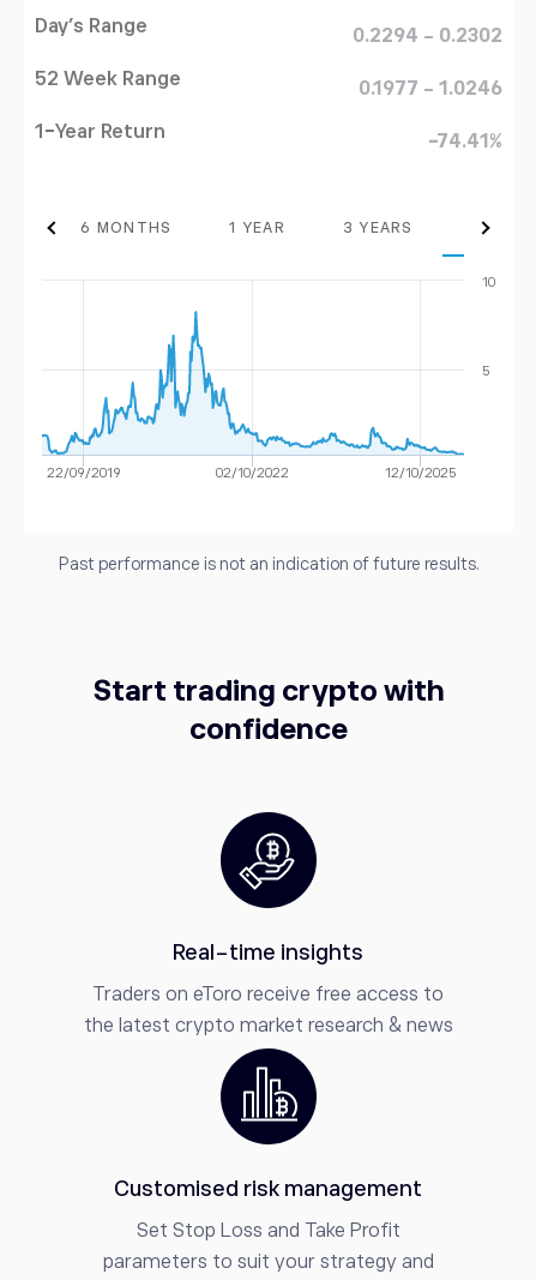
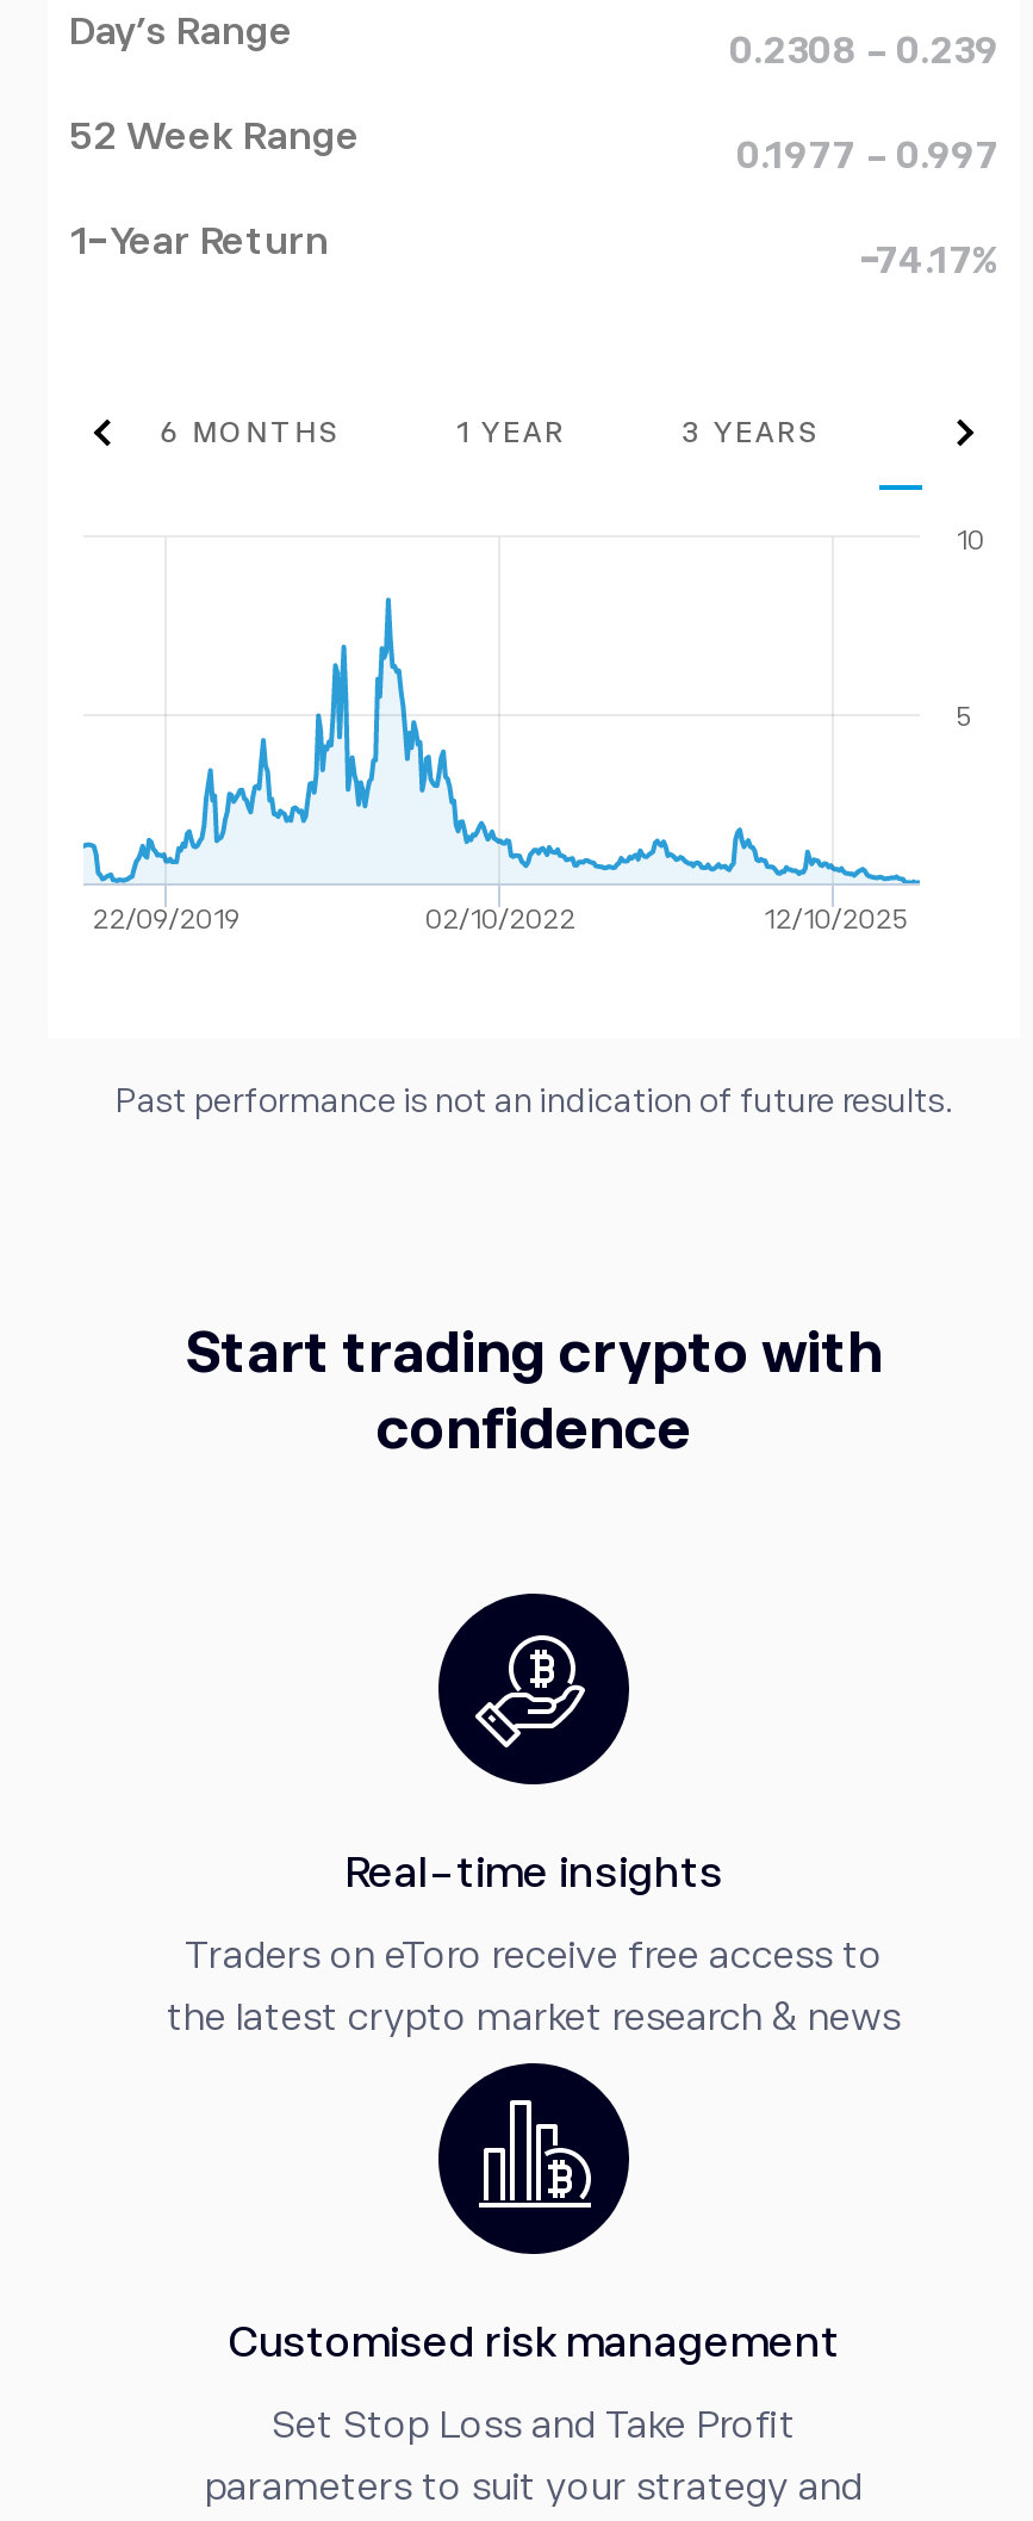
- 0.2294 - 0.2302
+ 0.2308 - 0.239

- 0.1977 - 1.0246
+ 0.1977 - 0.997

- -74.41%
+ -74.17%
